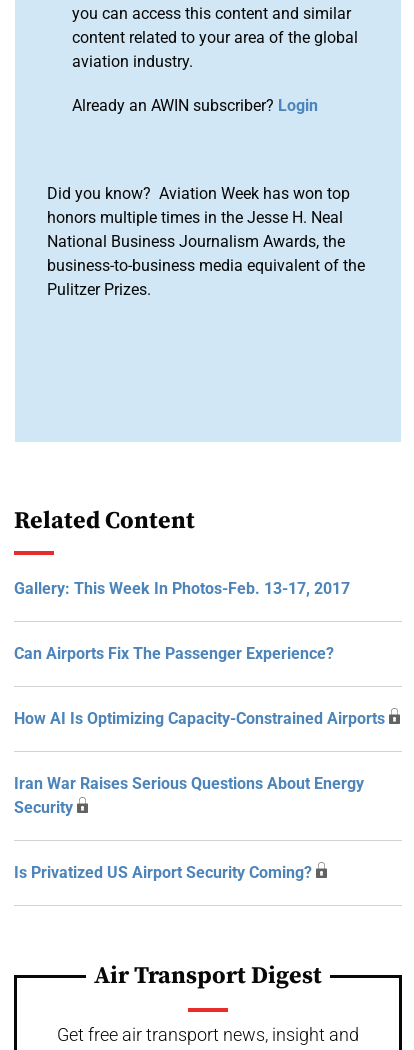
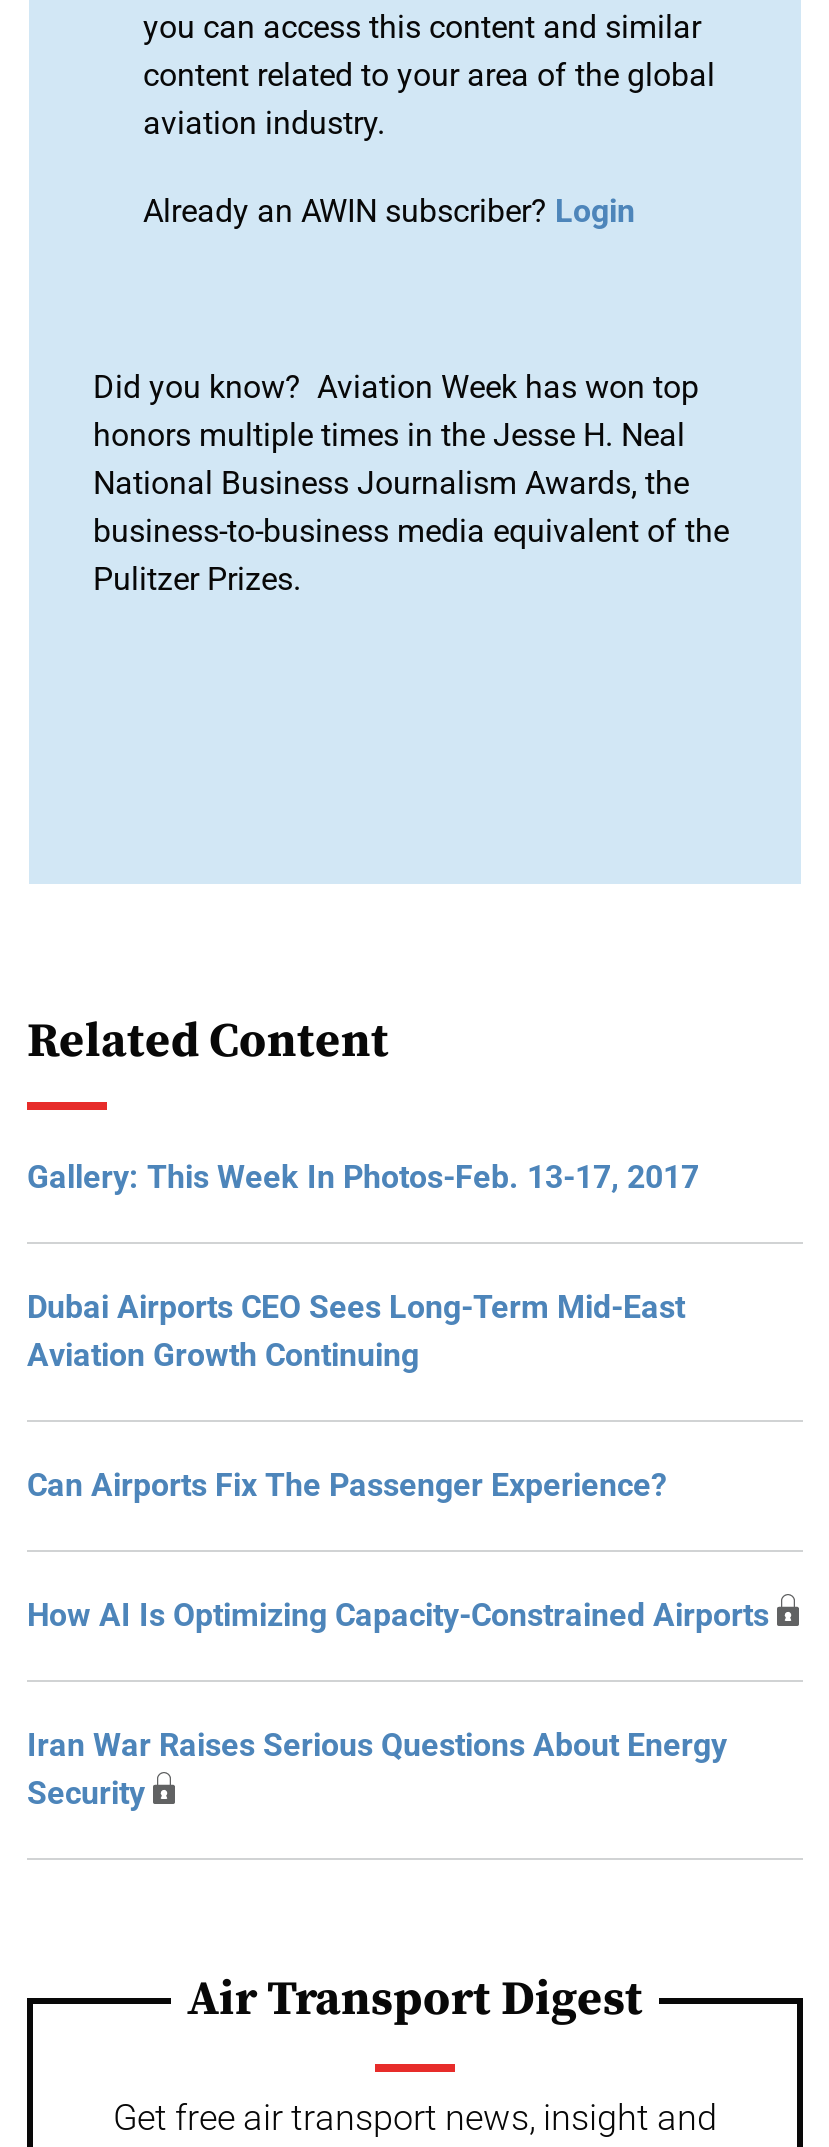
+ Dubai Airports CEO Sees Long-Term Mid-East
+ Aviation Growth Continuing

moved down: Can Airports Fix The Passenger Experience? | How AI Is Optimizing Capacity-Constrained Airports | Iran War Raises Serious Questions About Energy | Security

- Is Privatized US Airport Security Coming?
